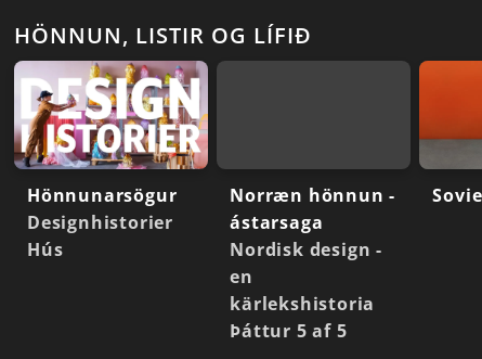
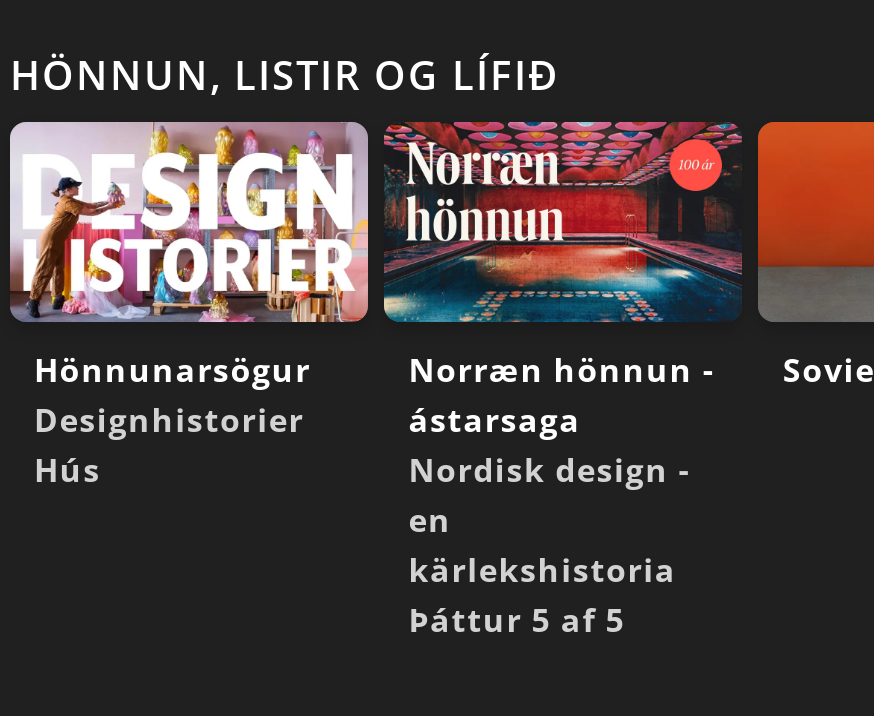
+ [image]
